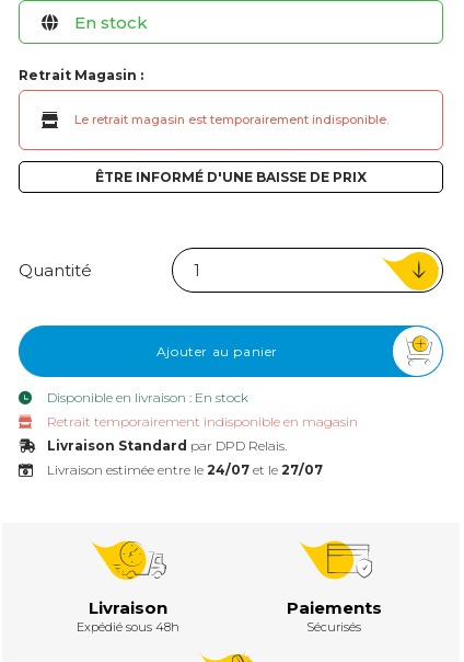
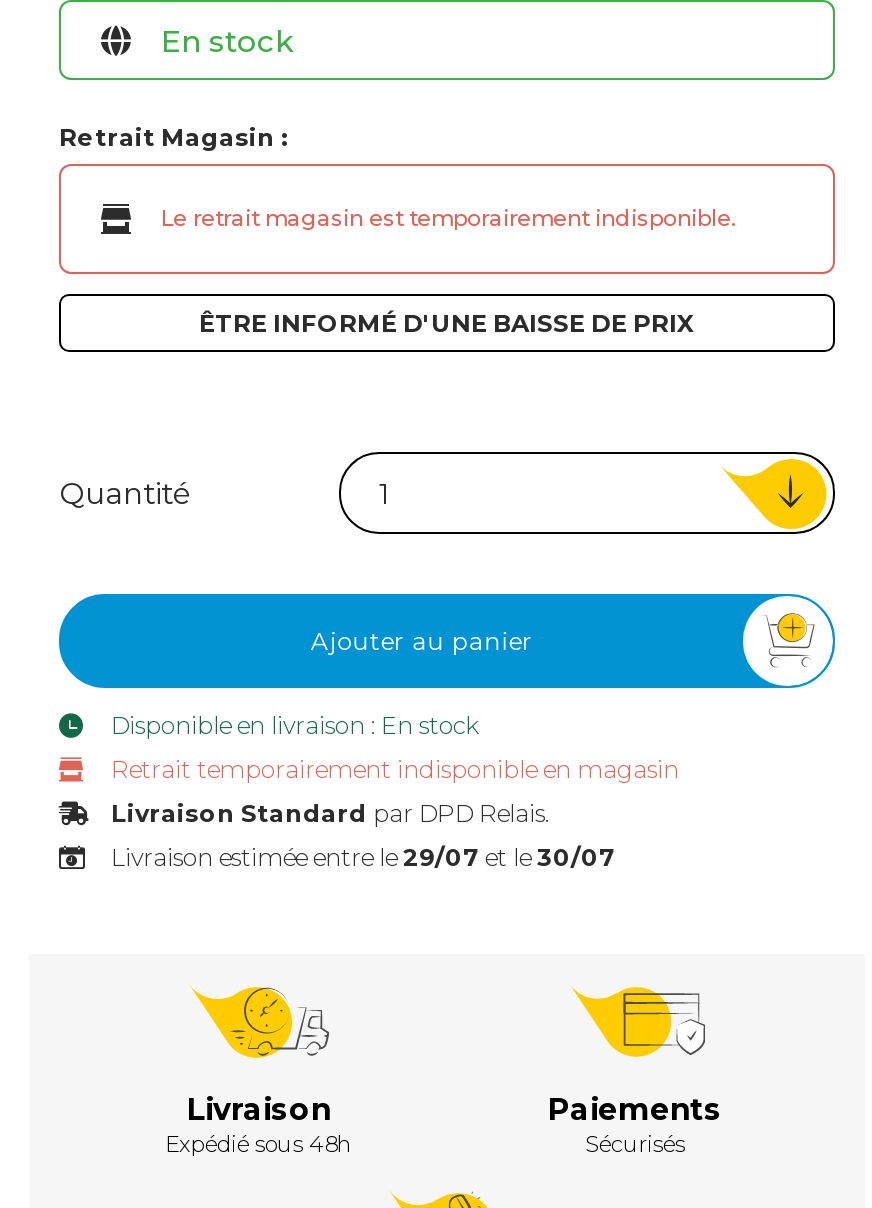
- Livraison estimée entre le24/07 et le27/07
+ Livraison estimée entre le29/07 et le30/07
